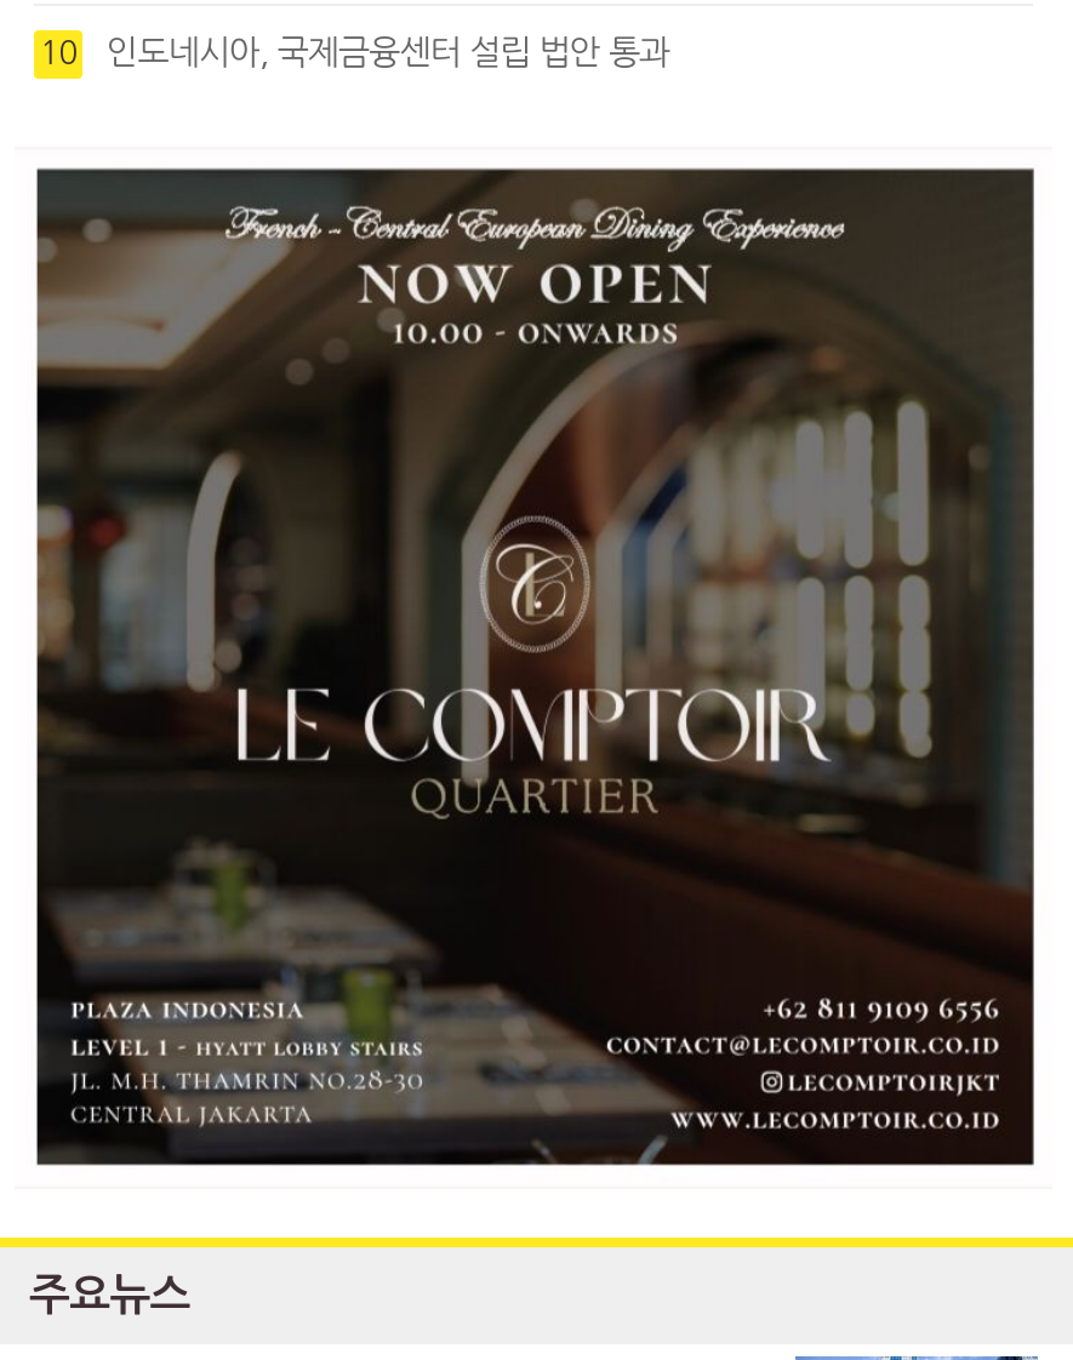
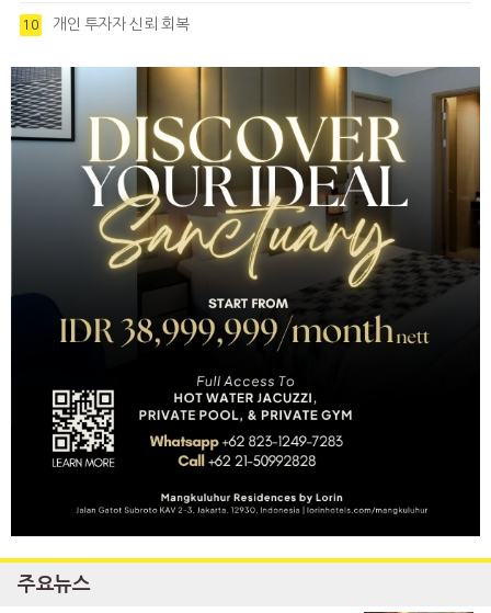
- 인도네시아, 국제금융센터 설립 법안 통과
+ 개인 투자자 신뢰 회복

- [image]
+ [image]
